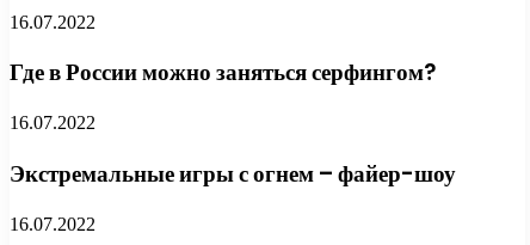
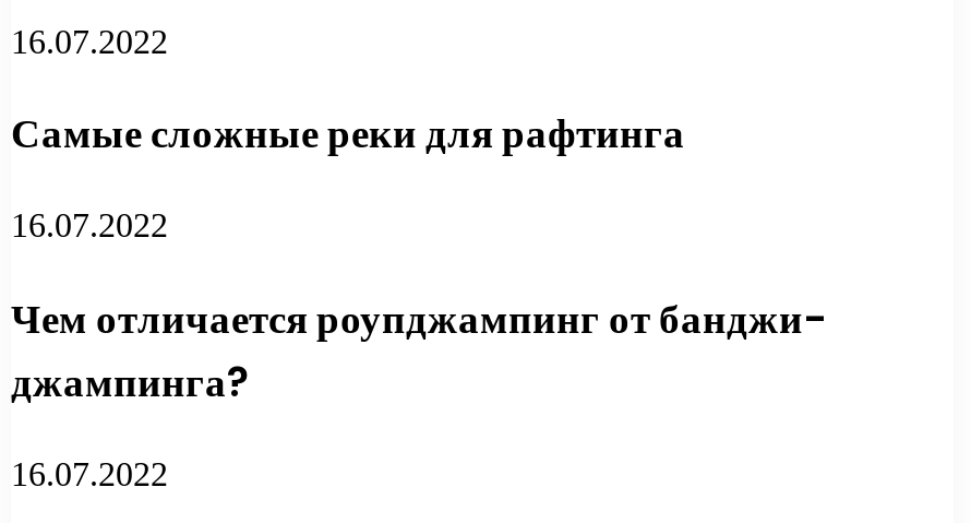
- Где в России можно заняться серфингом?
+ Самые сложные реки для рафтинга

- Экстремальные игры с огнем – файер-шоу
+ Чем отличается роупджампинг от банджи-
+ джампинга?
